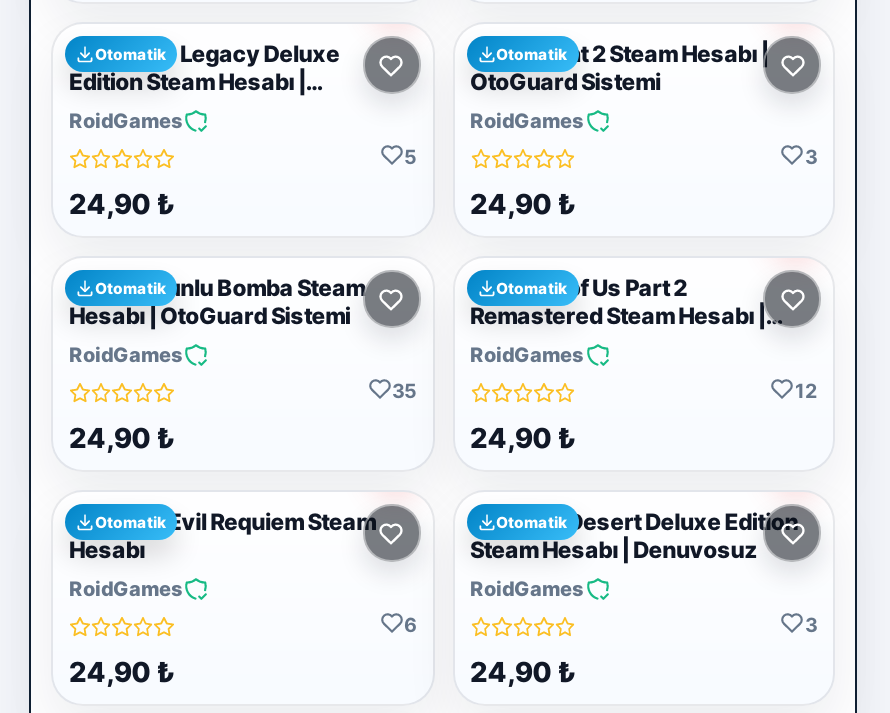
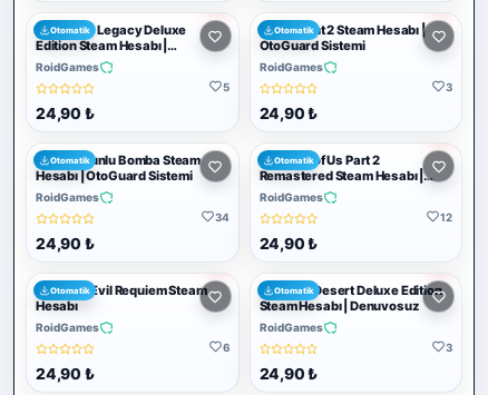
- 35
+ 34
